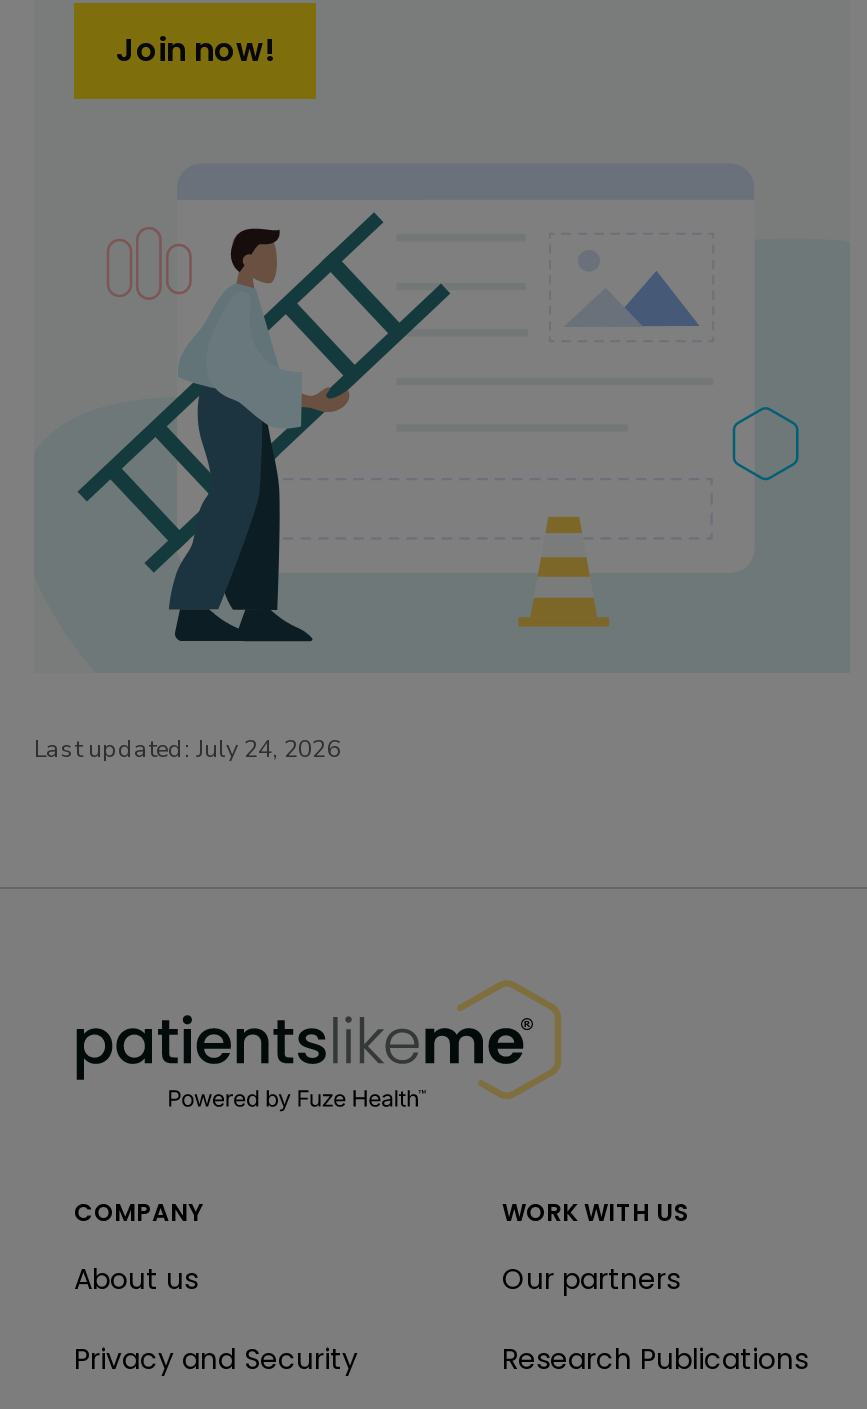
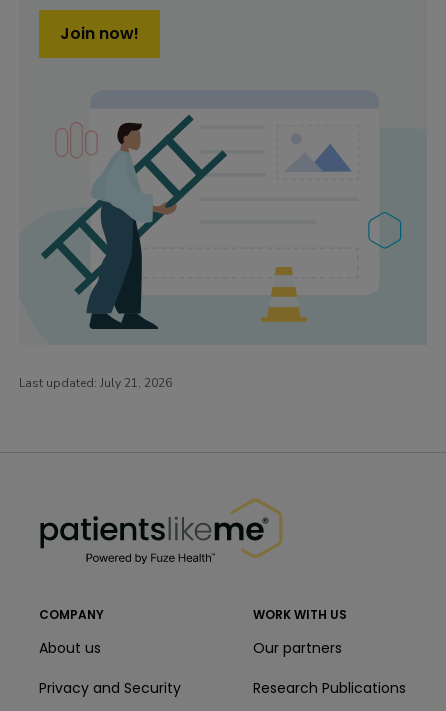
- Last updated: July 24, 2026
+ Last updated: July 21, 2026
